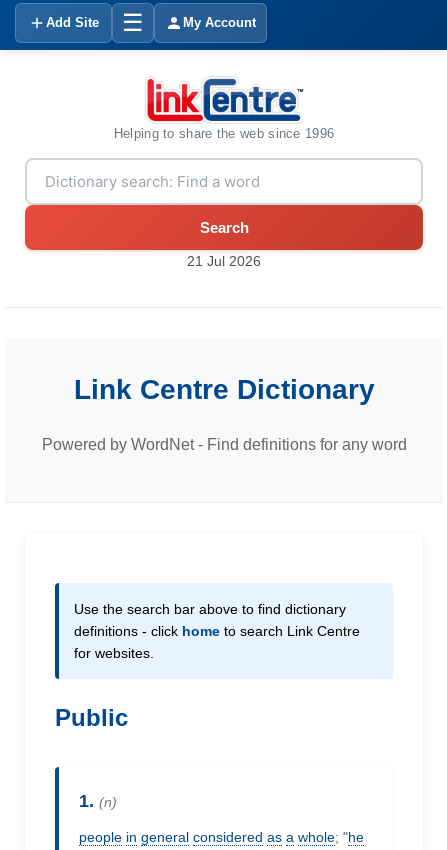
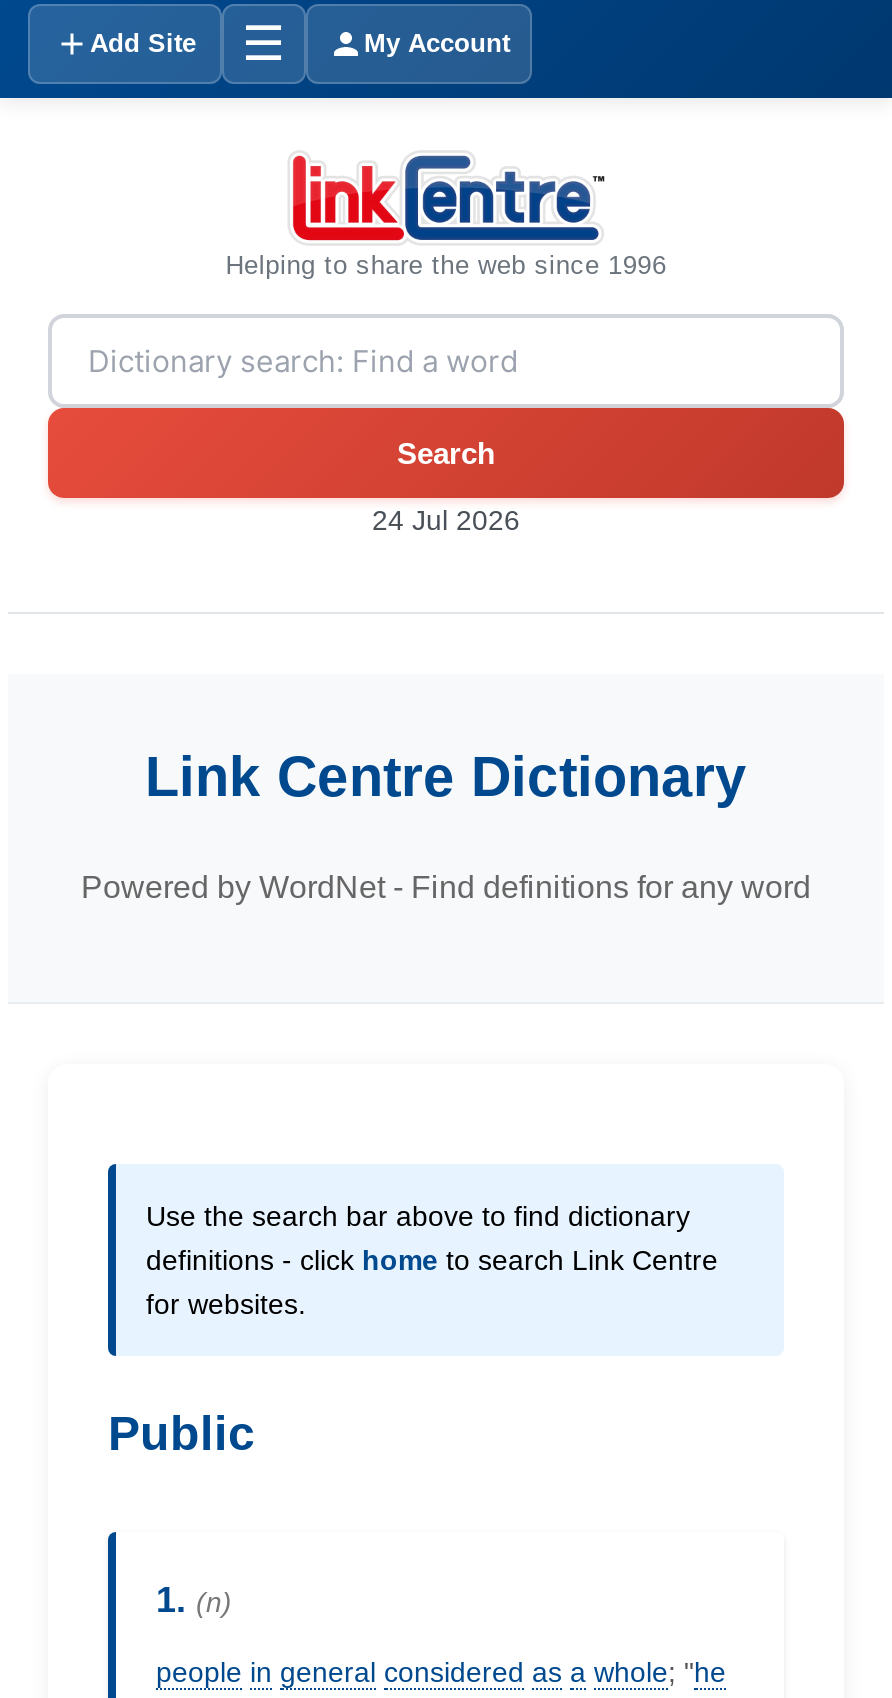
- 21 Jul 2026
+ 24 Jul 2026
